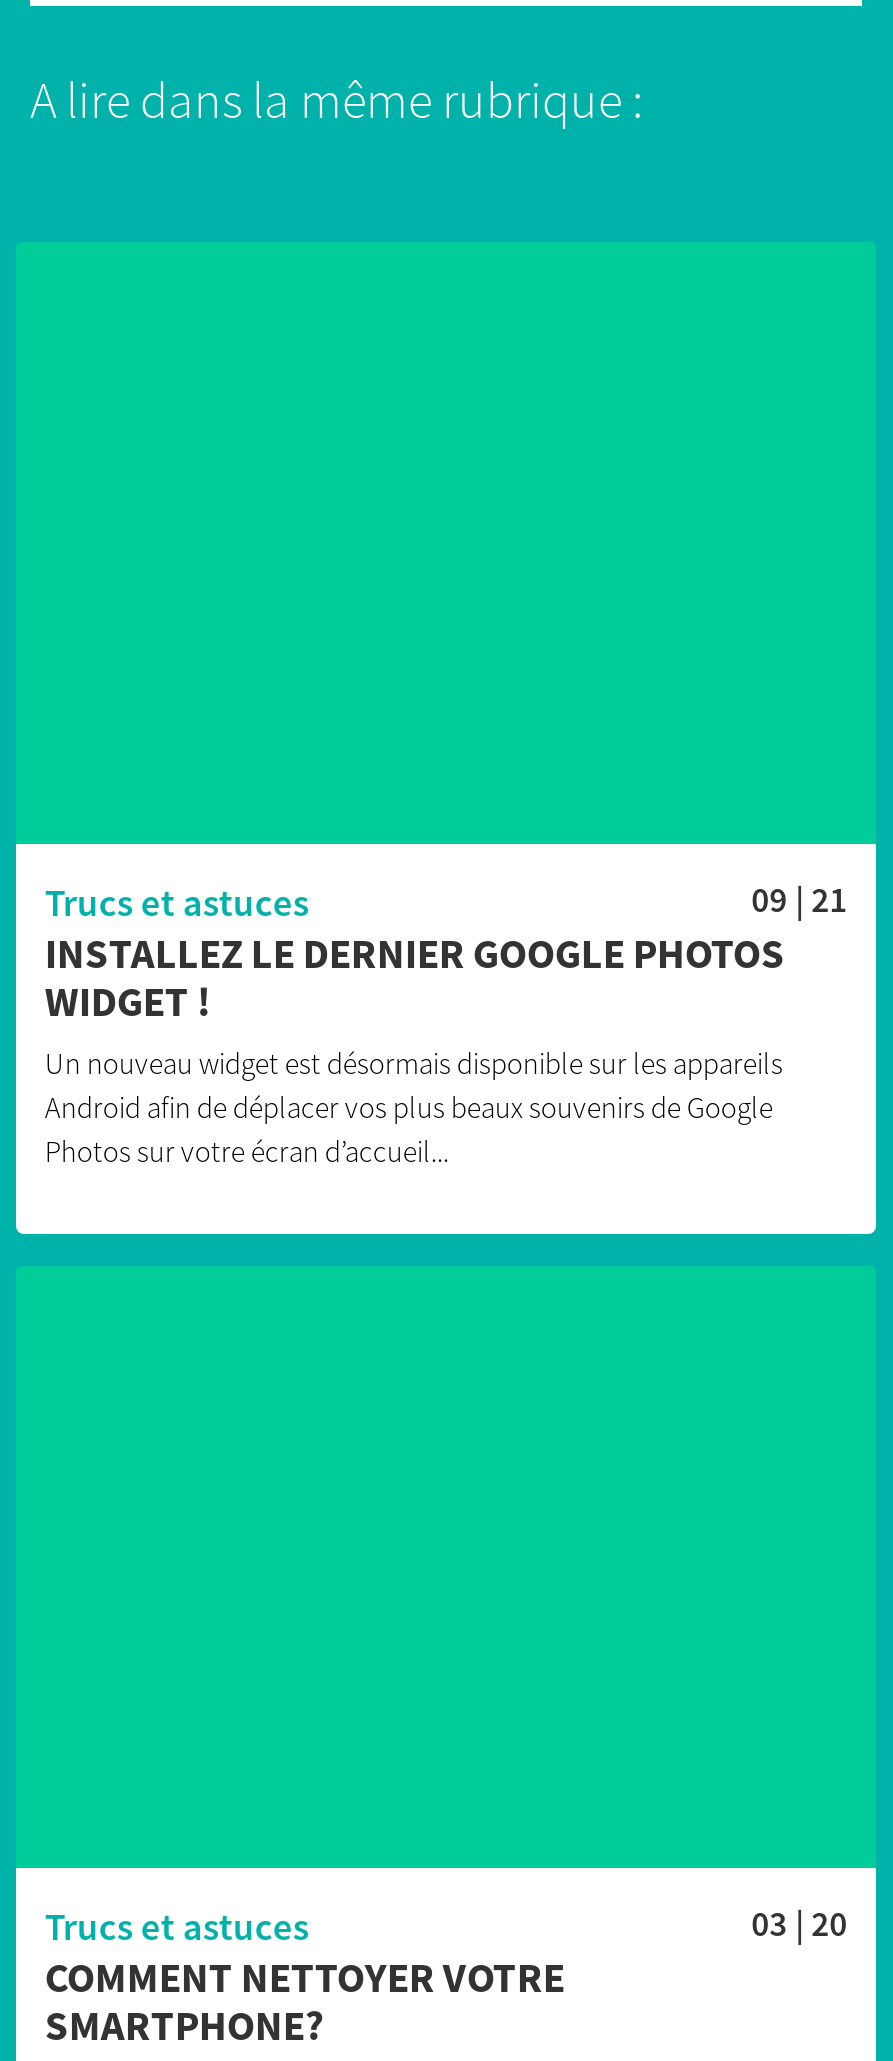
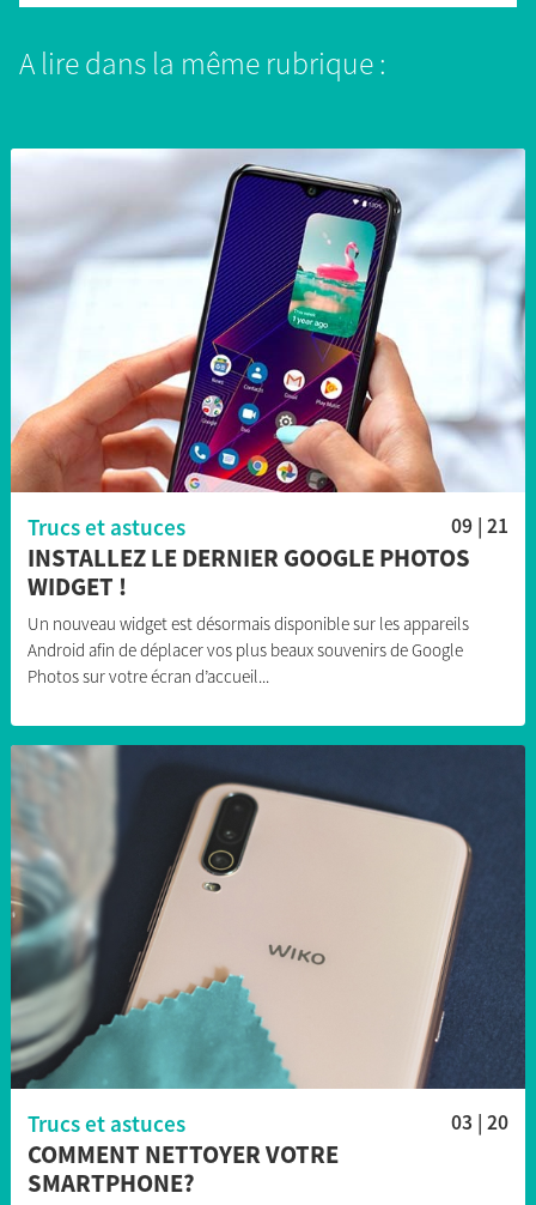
+ [image]

+ [image]
